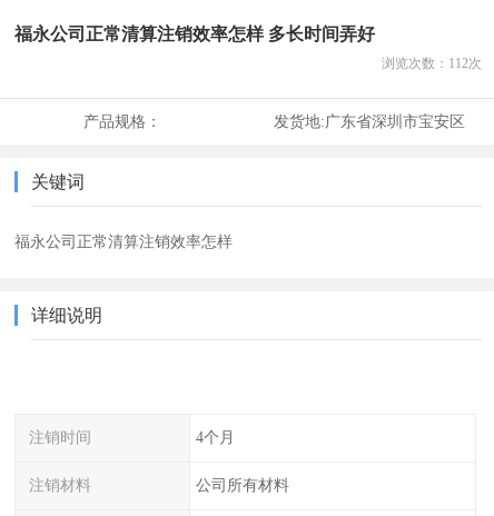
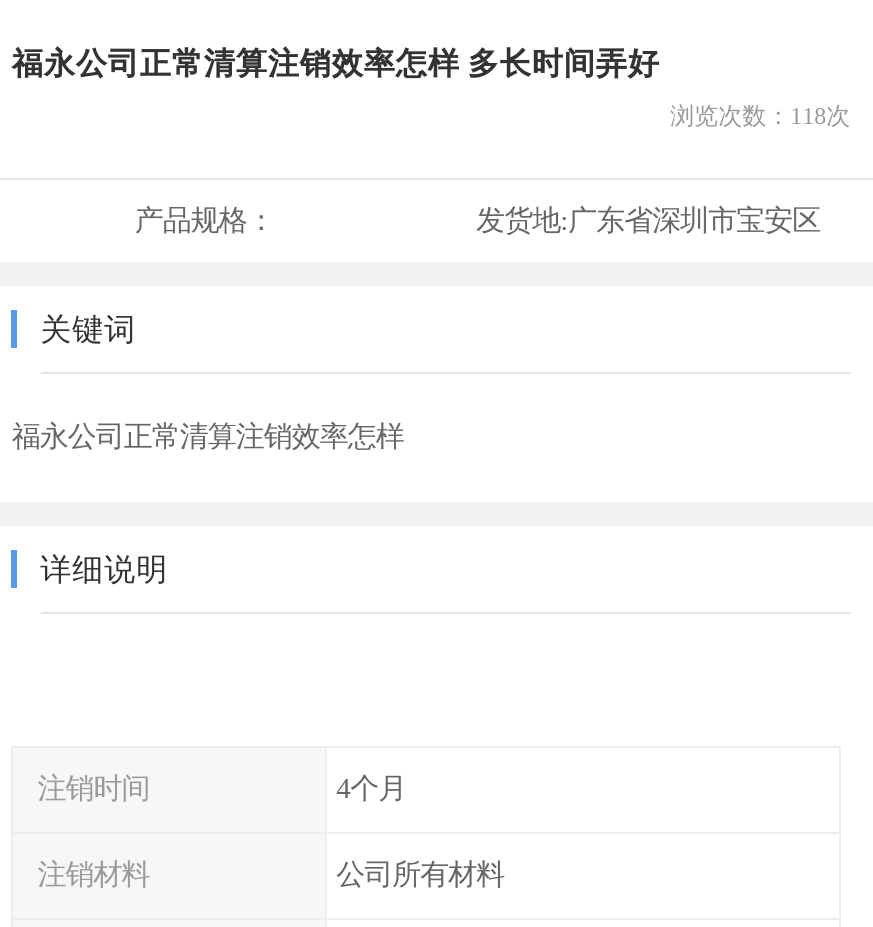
- 浏览次数：112次
+ 浏览次数：118次
